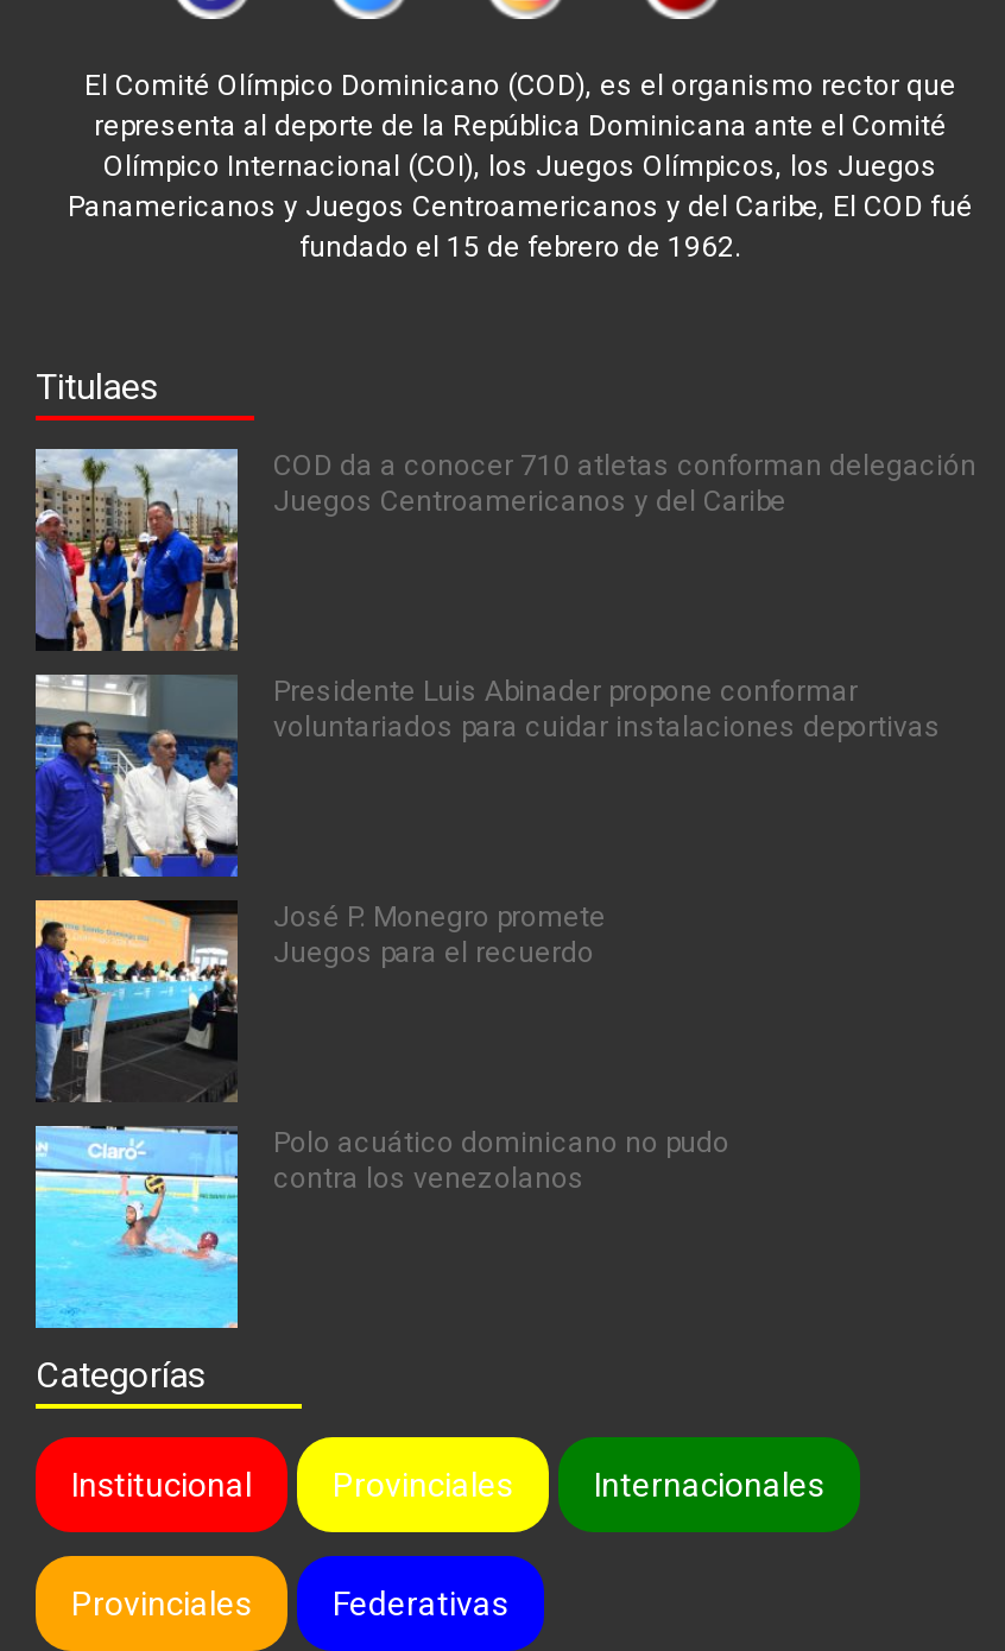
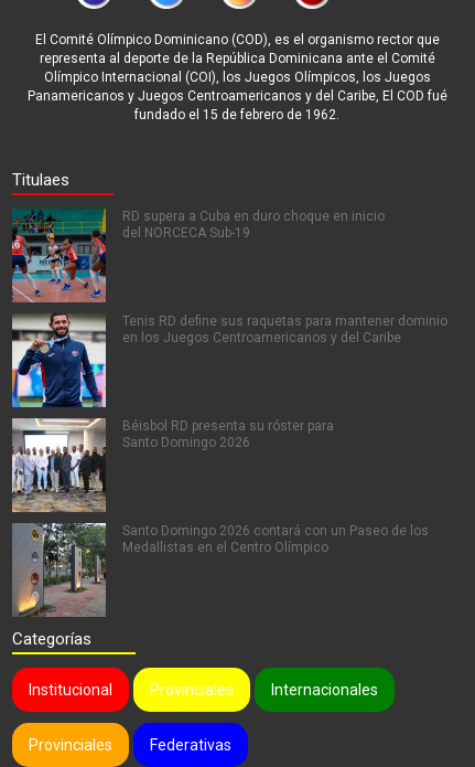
- [image]
- COD da a conocer 710 atletas conforman delegación
- Juegos Centroamericanos y del Caribe
+ [image]
+ RD supera a Cuba en duro choque en inicio
+ del NORCECA Sub-19

- [image]
- Presidente Luis Abinader propone conformar
- voluntariados para cuidar instalaciones deportivas
+ [image]
+ Tenis RD define sus raquetas para mantener dominio
+ en los Juegos Centroamericanos y del Caribe

- [image]
- José P. Monegro promete
- Juegos para el recuerdo
+ [image]
+ Béisbol RD presenta su róster para
+ Santo Domingo 2026

- [image]
- Polo acuático dominicano no pudo
- contra los venezolanos
+ [image]
+ Santo Domingo 2026 contará con un Paseo de los
+ Medallistas en el Centro Olímpico
